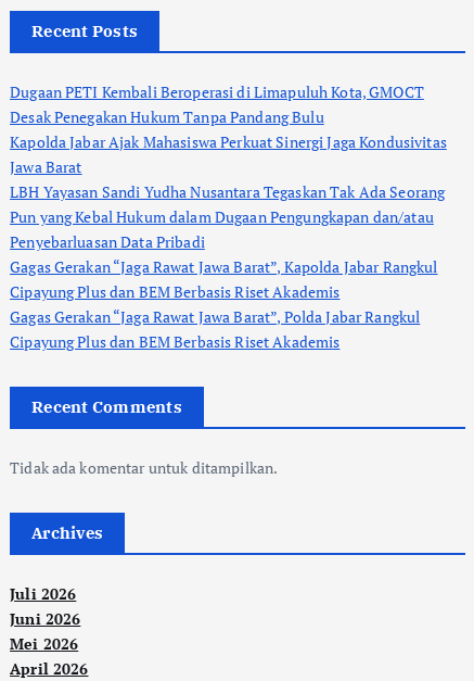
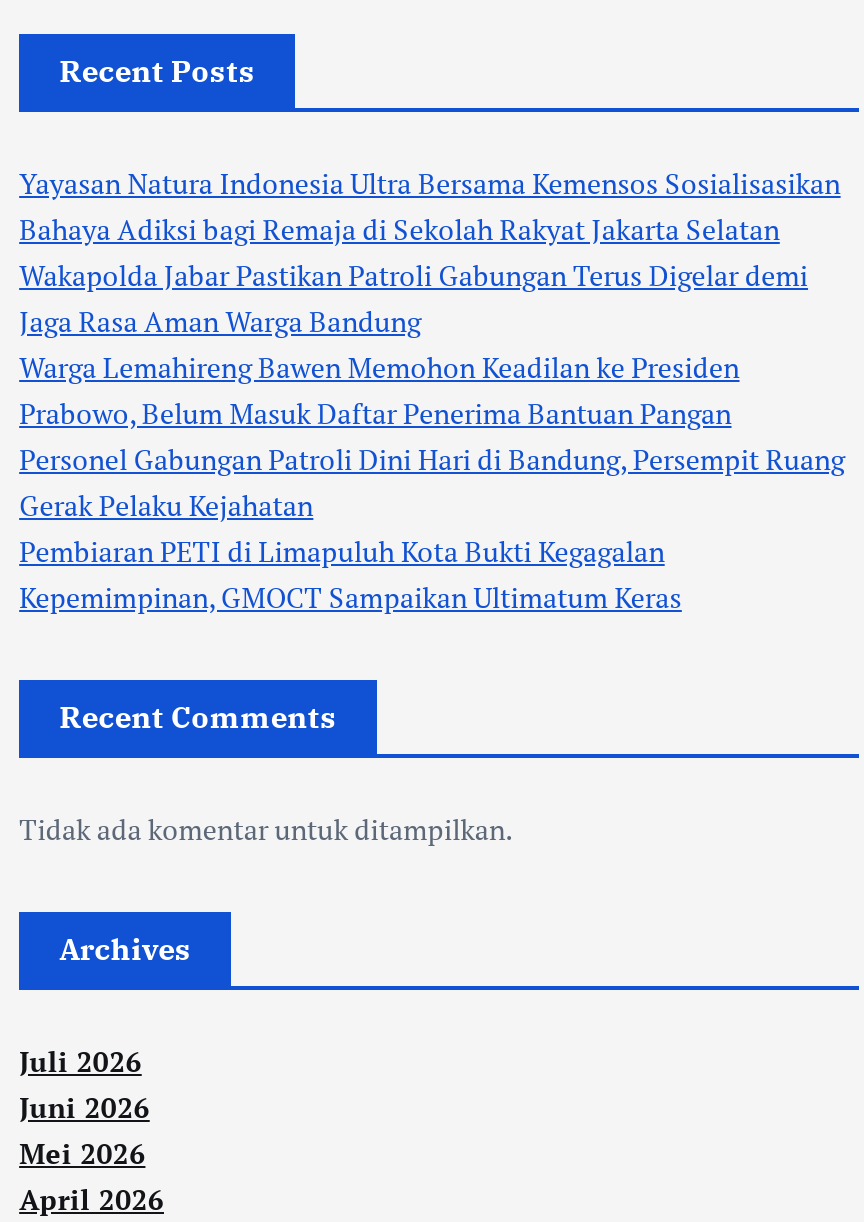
- Dugaan PETI Kembali Beroperasi di Limapuluh Kota, GMOCT
- Desak Penegakan Hukum Tanpa Pandang Bulu
- Kapolda Jabar Ajak Mahasiswa Perkuat Sinergi Jaga Kondusivitas
- Jawa Barat
- LBH Yayasan Sandi Yudha Nusantara Tegaskan Tak Ada Seorang
- Pun yang Kebal Hukum dalam Dugaan Pengungkapan dan/atau
- Penyebarluasan Data Pribadi
- Gagas Gerakan “Jaga Rawat Jawa Barat”, Kapolda Jabar Rangkul
- Cipayung Plus dan BEM Berbasis Riset Akademis
- Gagas Gerakan “Jaga Rawat Jawa Barat”, Polda Jabar Rangkul
- Cipayung Plus dan BEM Berbasis Riset Akademis
+ Yayasan Natura Indonesia Ultra Bersama Kemensos Sosialisasikan
+ Bahaya Adiksi bagi Remaja di Sekolah Rakyat Jakarta Selatan
+ Wakapolda Jabar Pastikan Patroli Gabungan Terus Digelar demi
+ Jaga Rasa Aman Warga Bandung
+ Warga Lemahireng Bawen Memohon Keadilan ke Presiden
+ Prabowo, Belum Masuk Daftar Penerima Bantuan Pangan
+ Personel Gabungan Patroli Dini Hari di Bandung, Persempit Ruang
+ Gerak Pelaku Kejahatan
+ Pembiaran PETI di Limapuluh Kota Bukti Kegagalan
+ Kepemimpinan, GMOCT Sampaikan Ultimatum Keras
